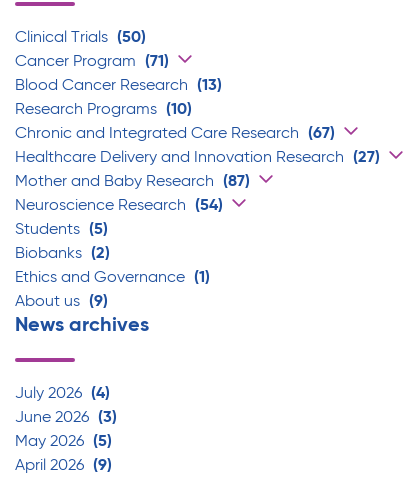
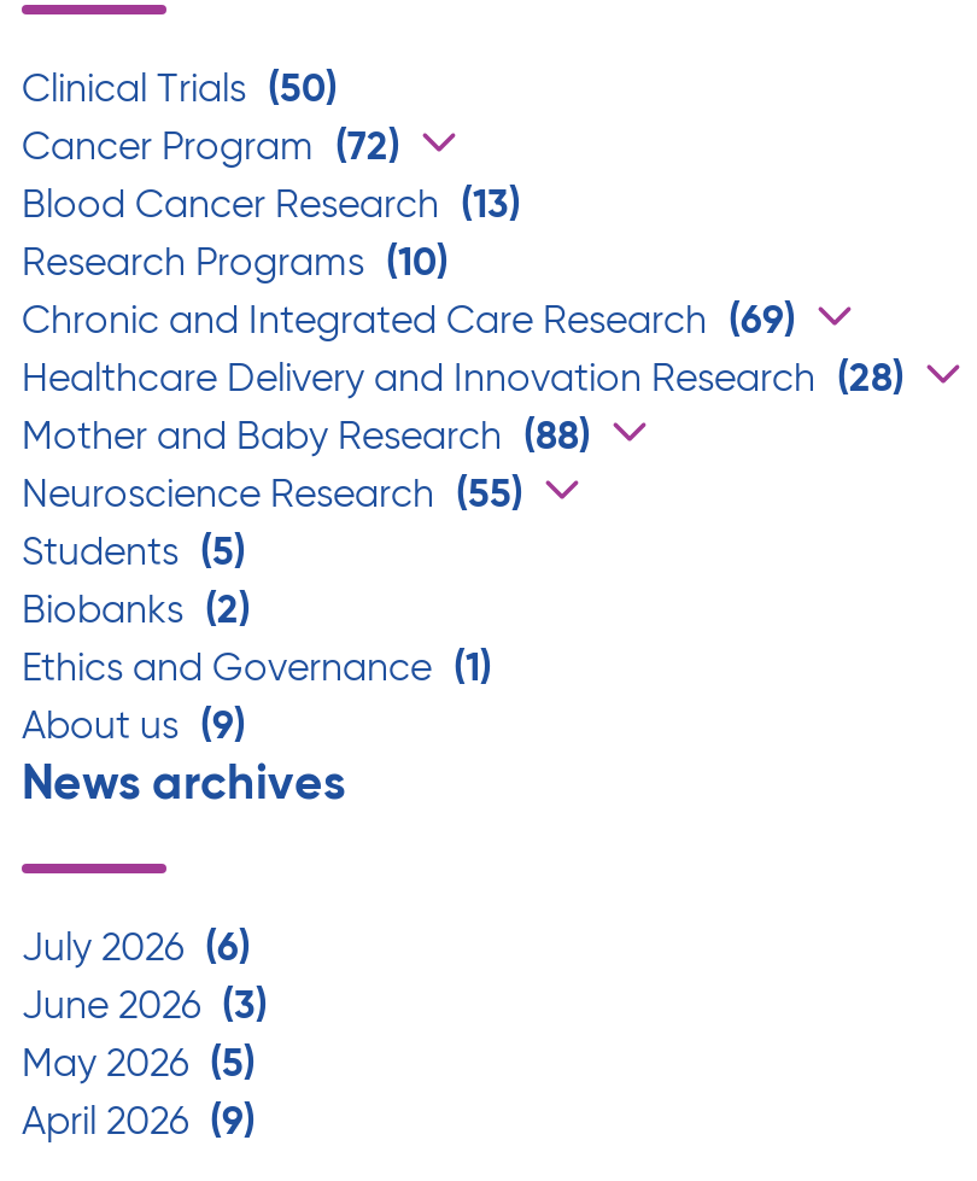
- Cancer Program (71)
+ Cancer Program (72)

- Chronic and Integrated Care Research (67)
+ Chronic and Integrated Care Research (69)

- Healthcare Delivery and Innovation Research (27)
+ Healthcare Delivery and Innovation Research (28)

- Mother and Baby Research (87)
+ Mother and Baby Research (88)

- Neuroscience Research (54)
+ Neuroscience Research (55)

- July 2026 (4)
+ July 2026 (6)
